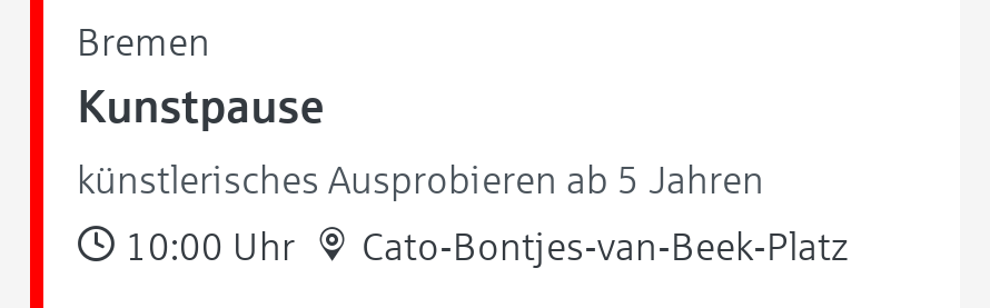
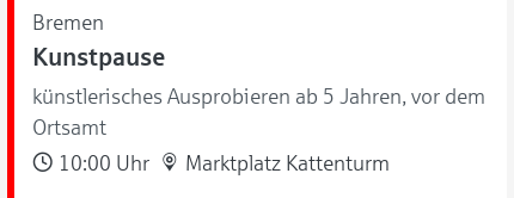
- künstlerisches Ausprobieren ab 5 Jahren
+ künstlerisches Ausprobieren ab 5 Jahren, vor dem
+ Ortsamt

- Cato-Bontjes-van-Beek-Platz
+ Marktplatz Kattenturm
